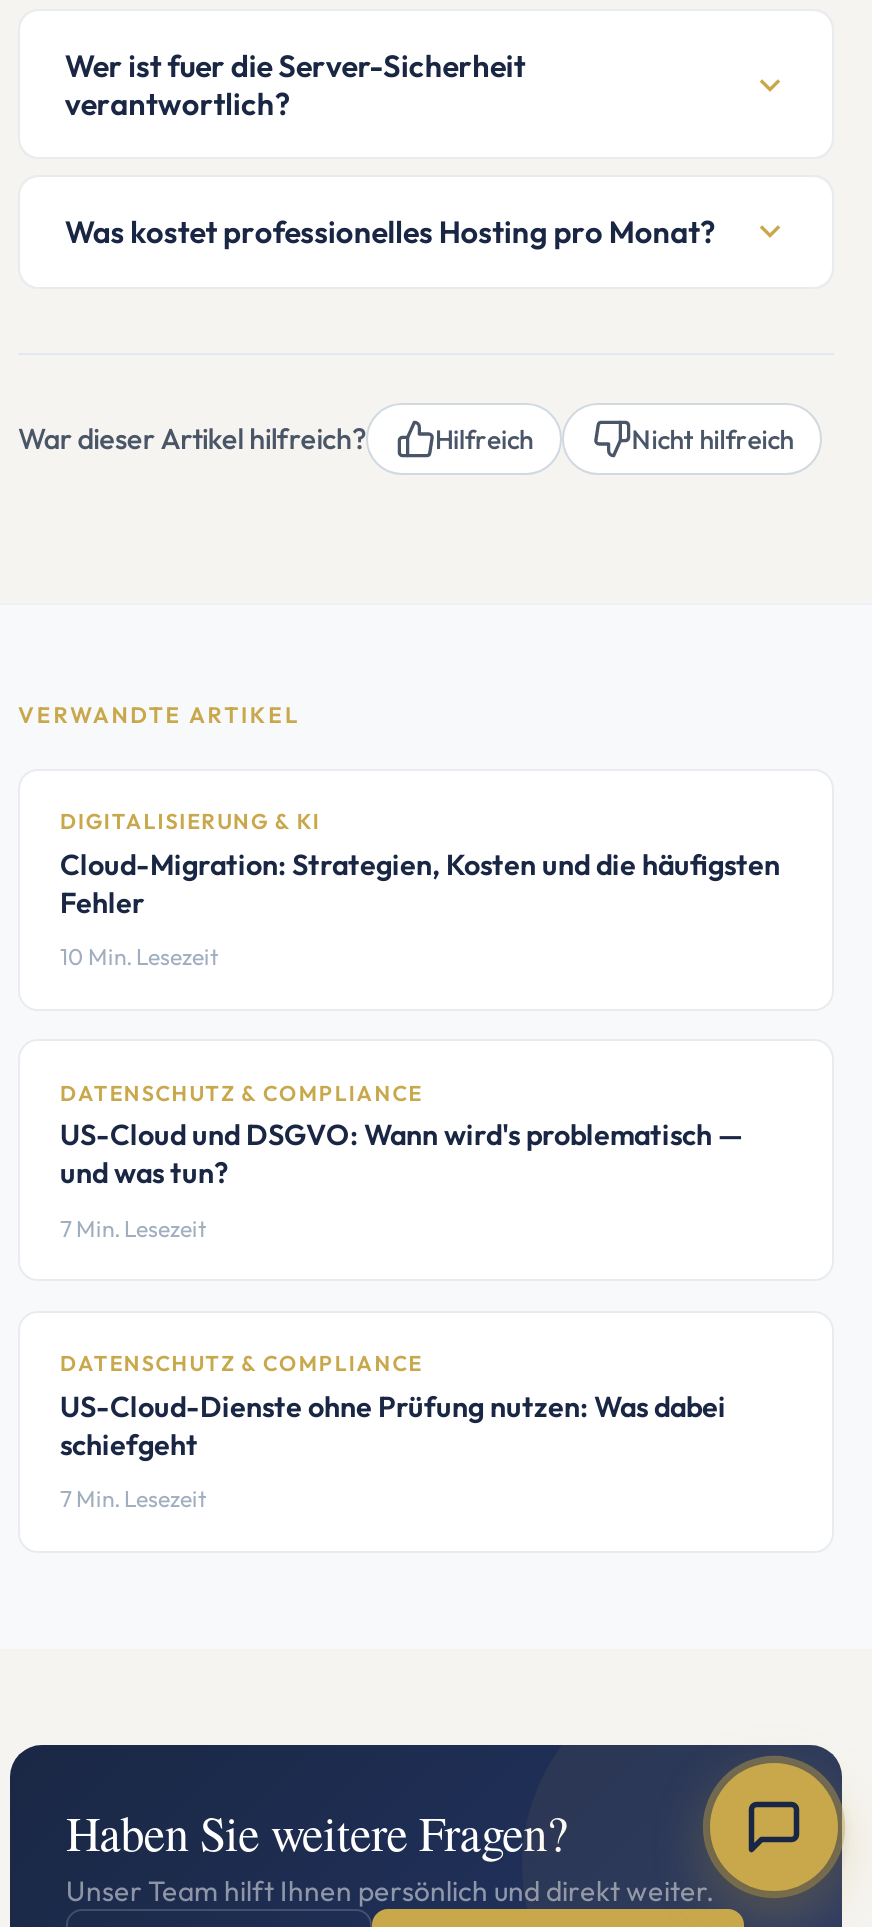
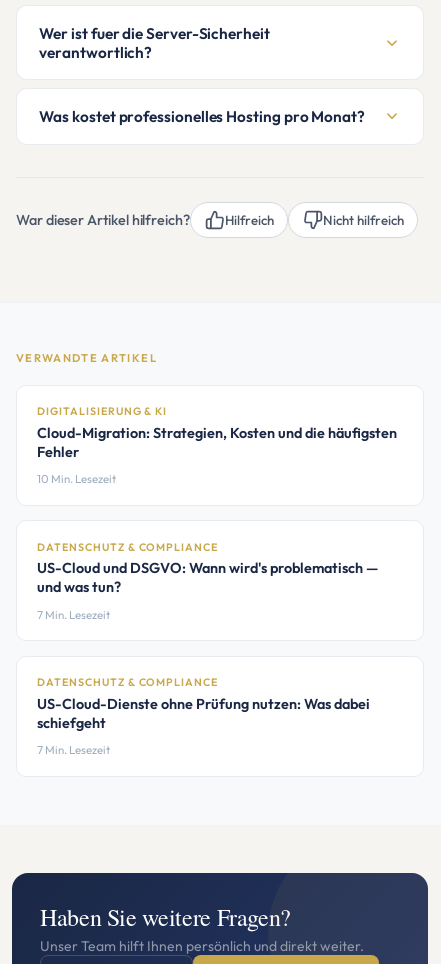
- [image]
